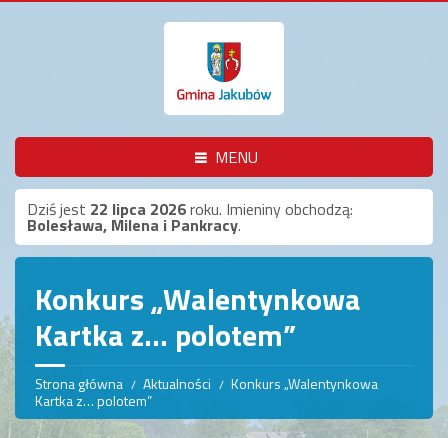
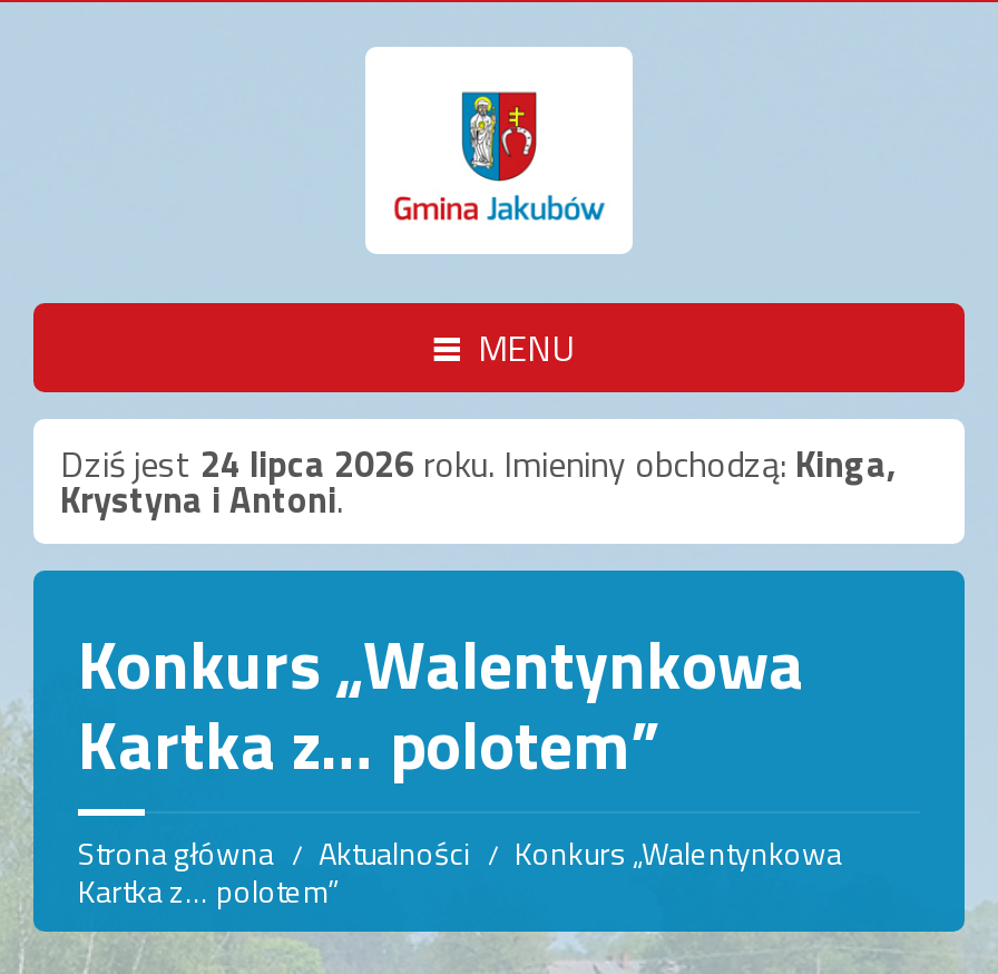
- Dziś jest 22 lipca 2026 roku. Imieniny obchodzą:
- Bolesława, Milena i Pankracy.
+ Dziś jest 24 lipca 2026 roku. Imieniny obchodzą: Kinga,
+ Krystyna i Antoni.
